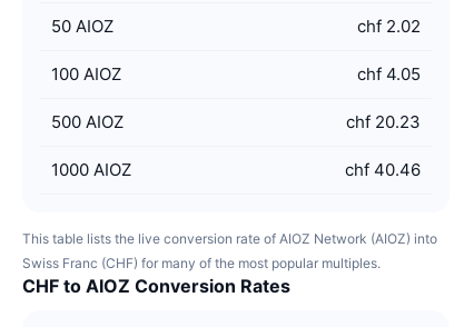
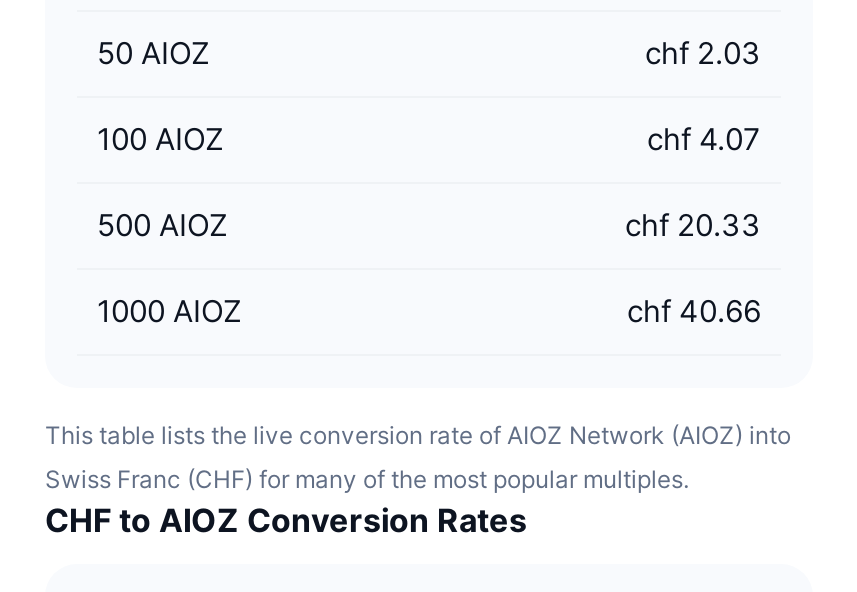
- chf 2.02
+ chf 2.03

- chf 4.05
+ chf 4.07

- chf 20.23
+ chf 20.33

- chf 40.46
+ chf 40.66
